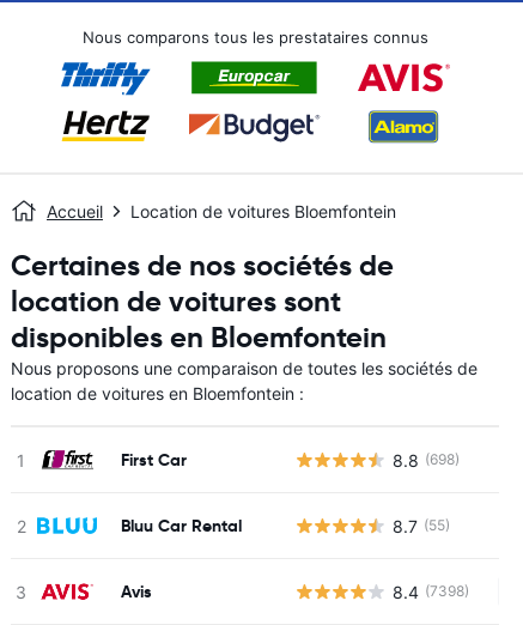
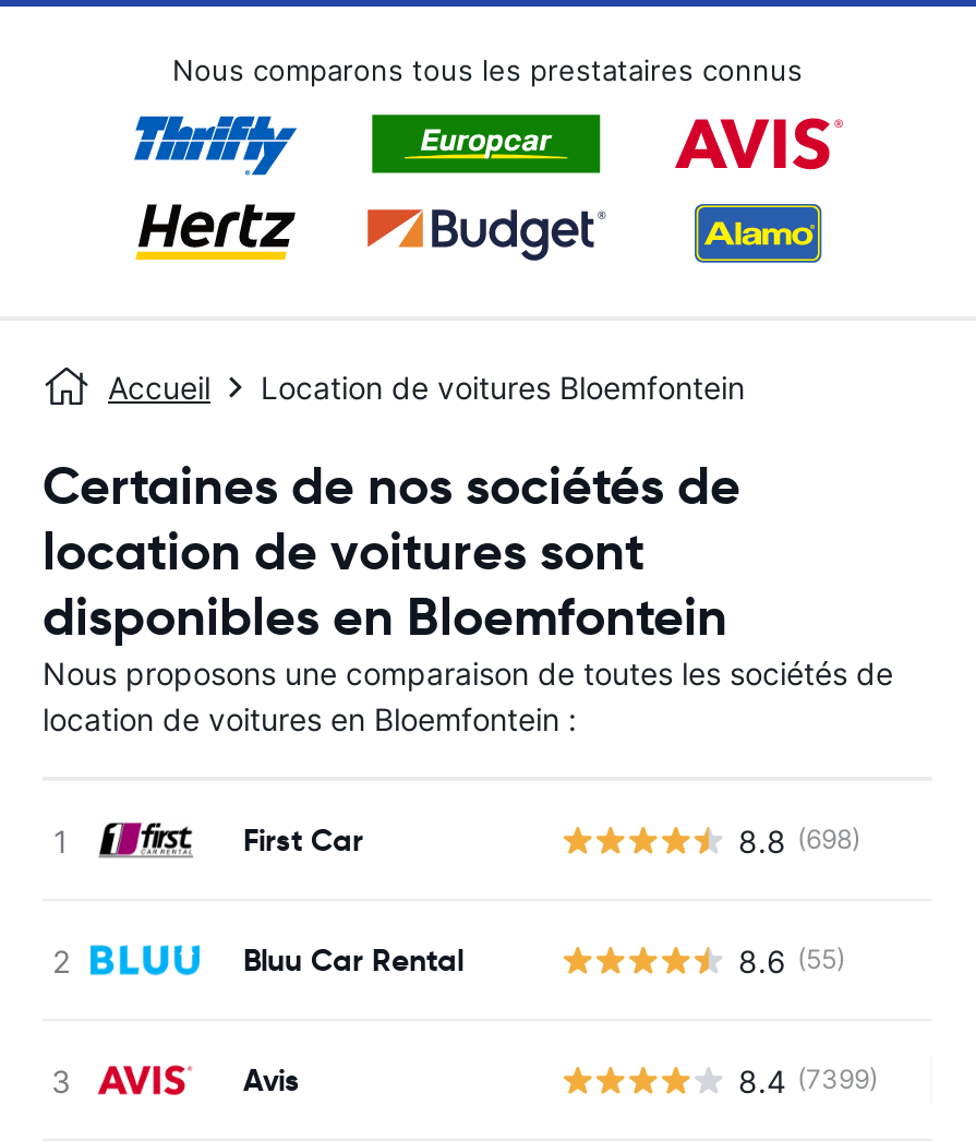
- 8.7 (55)
+ 8.6 (55)

- 8.4 (7398)
+ 8.4 (7399)
